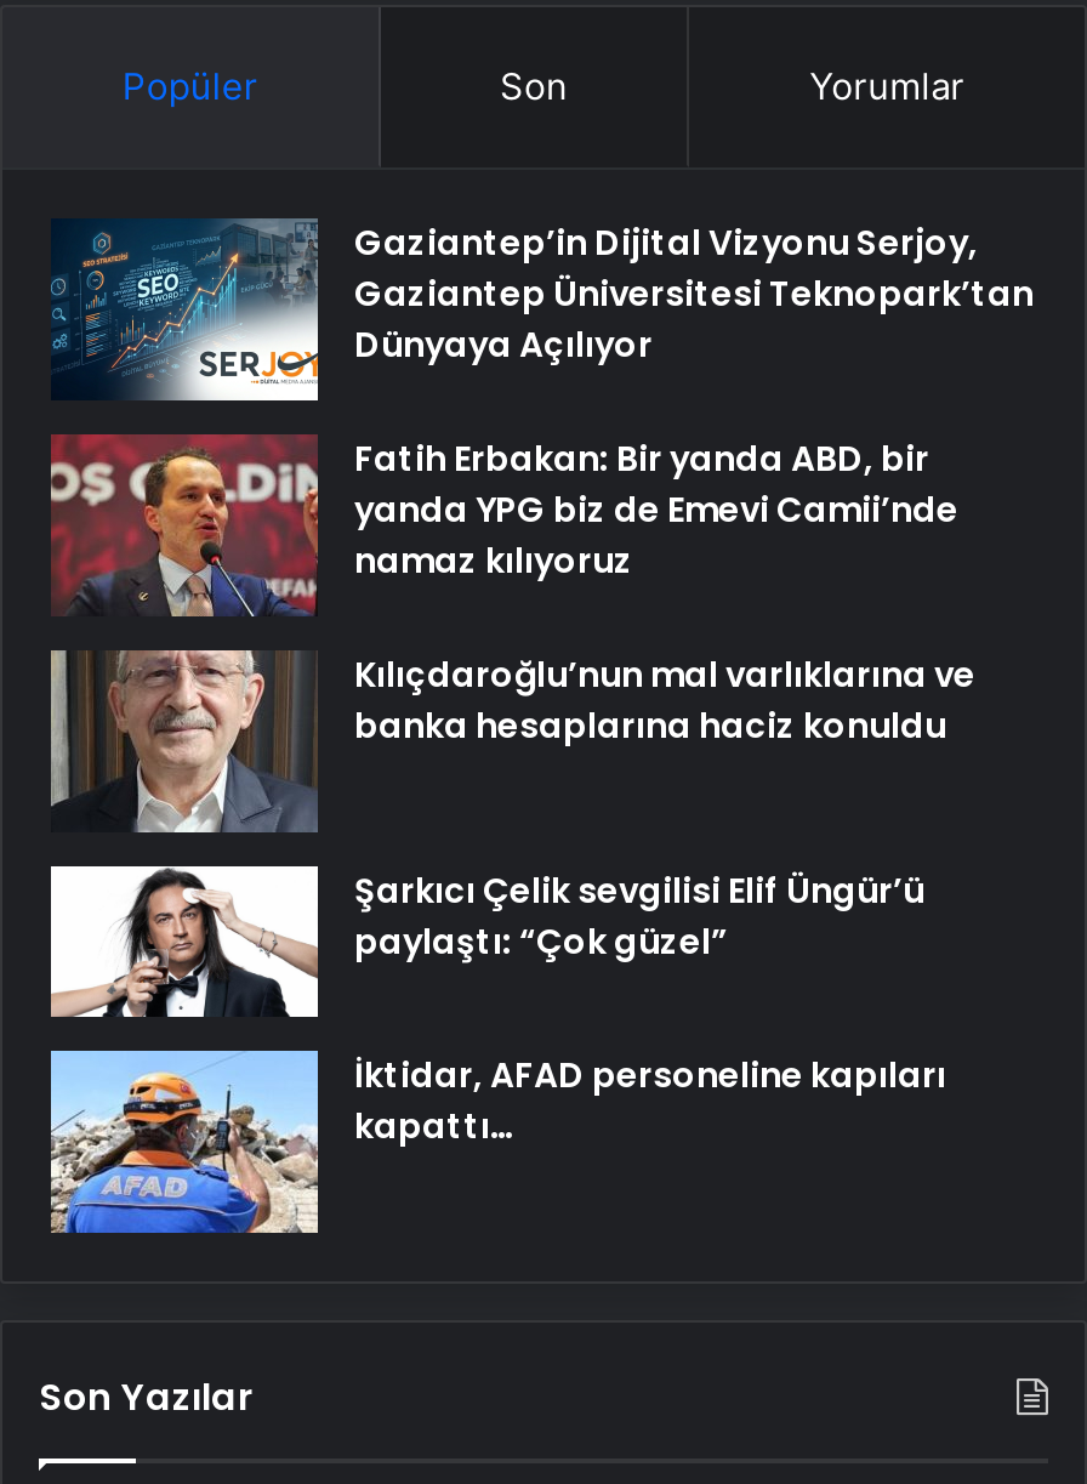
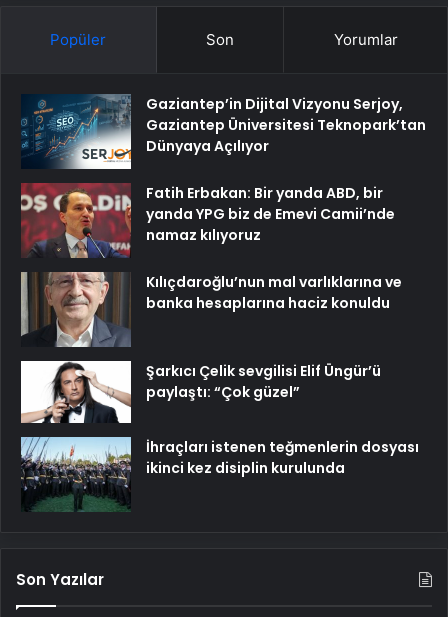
- [image]
- İktidar, AFAD personeline kapıları
- kapattı…
+ [image]
+ İhraçları istenen teğmenlerin dosyası
+ ikinci kez disiplin kurulunda
